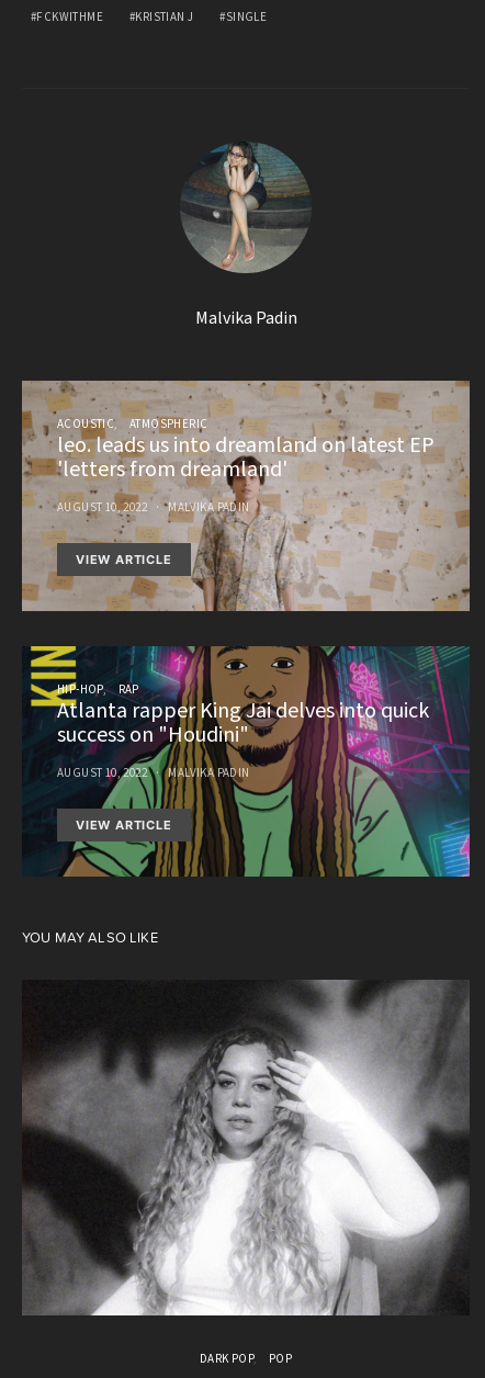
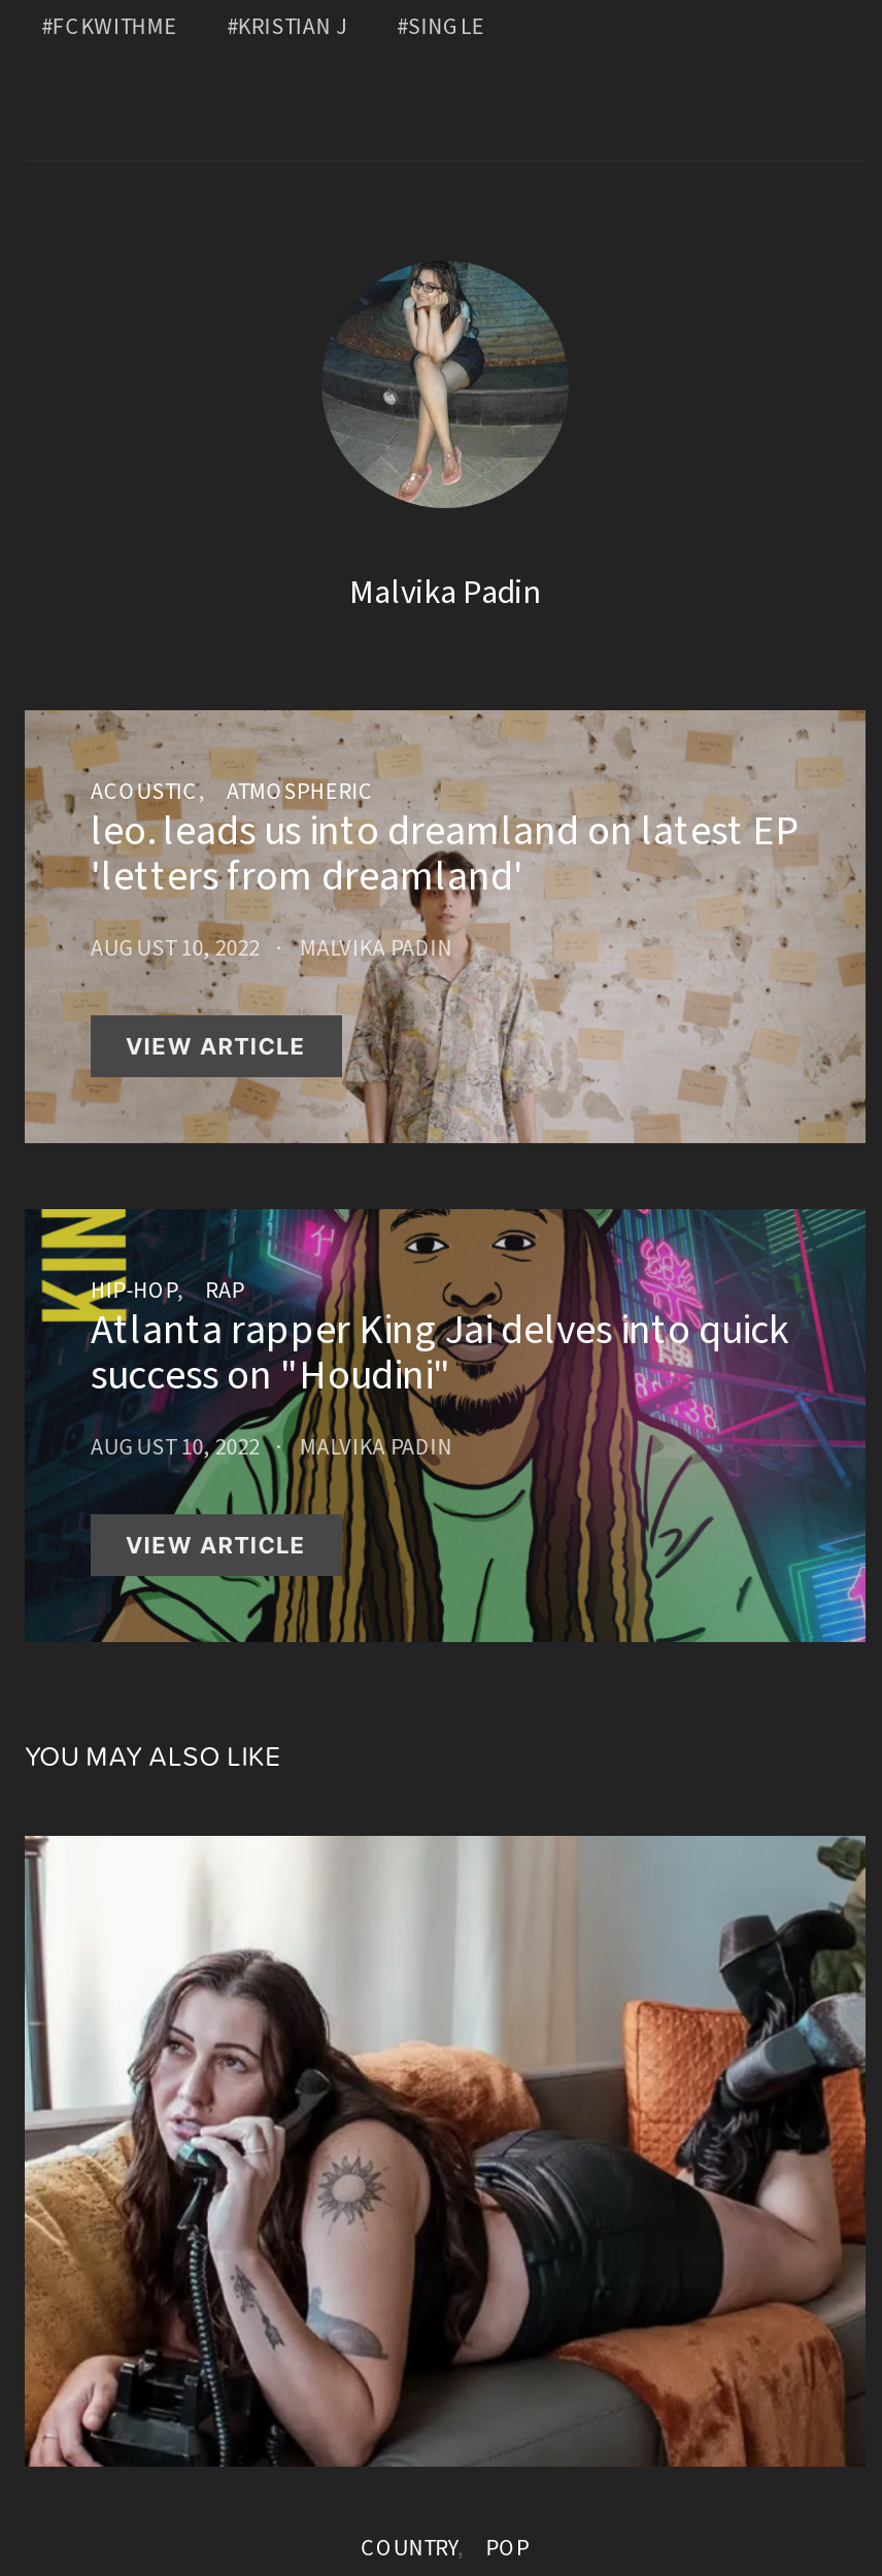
- [image]
- DARK POP
+ [image]
+ COUNTRY
